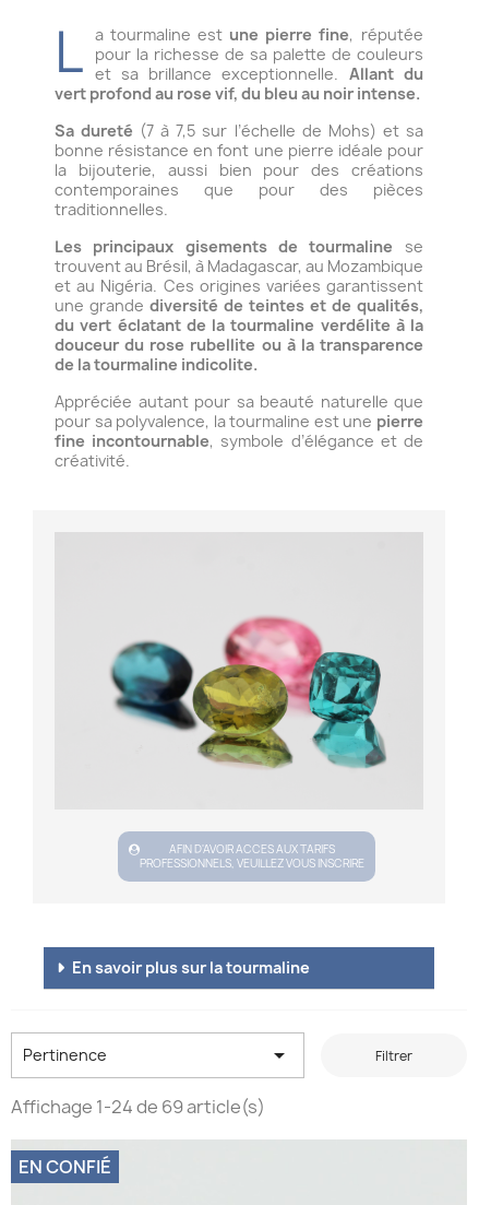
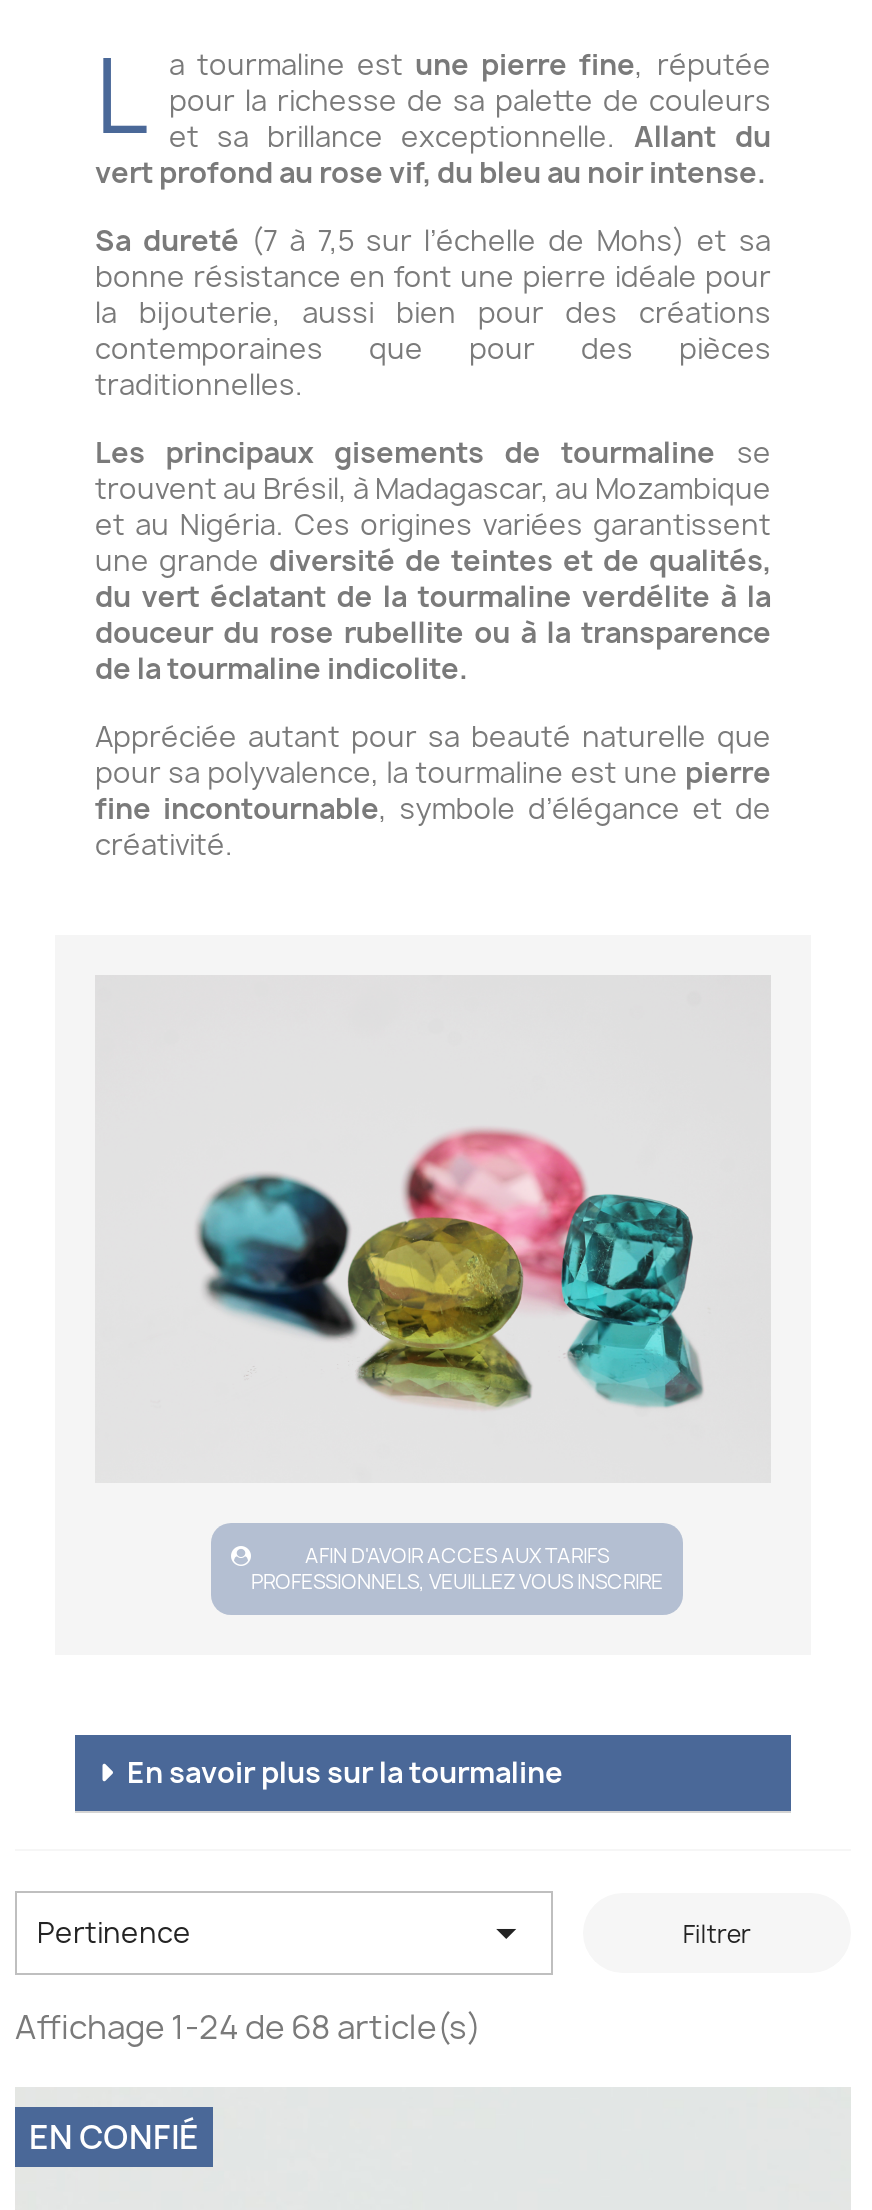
- Affichage 1-24 de 69 article(s)
+ Affichage 1-24 de 68 article(s)
